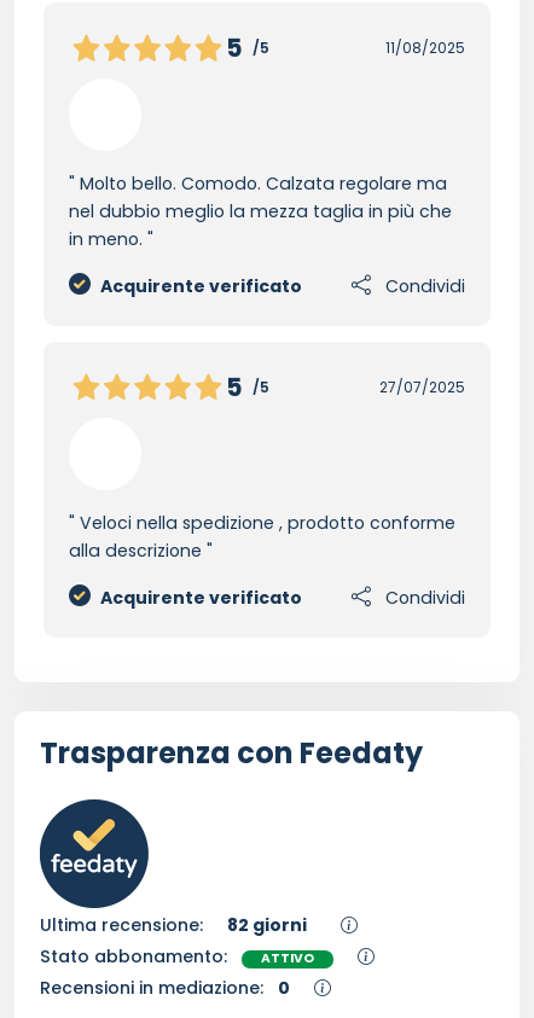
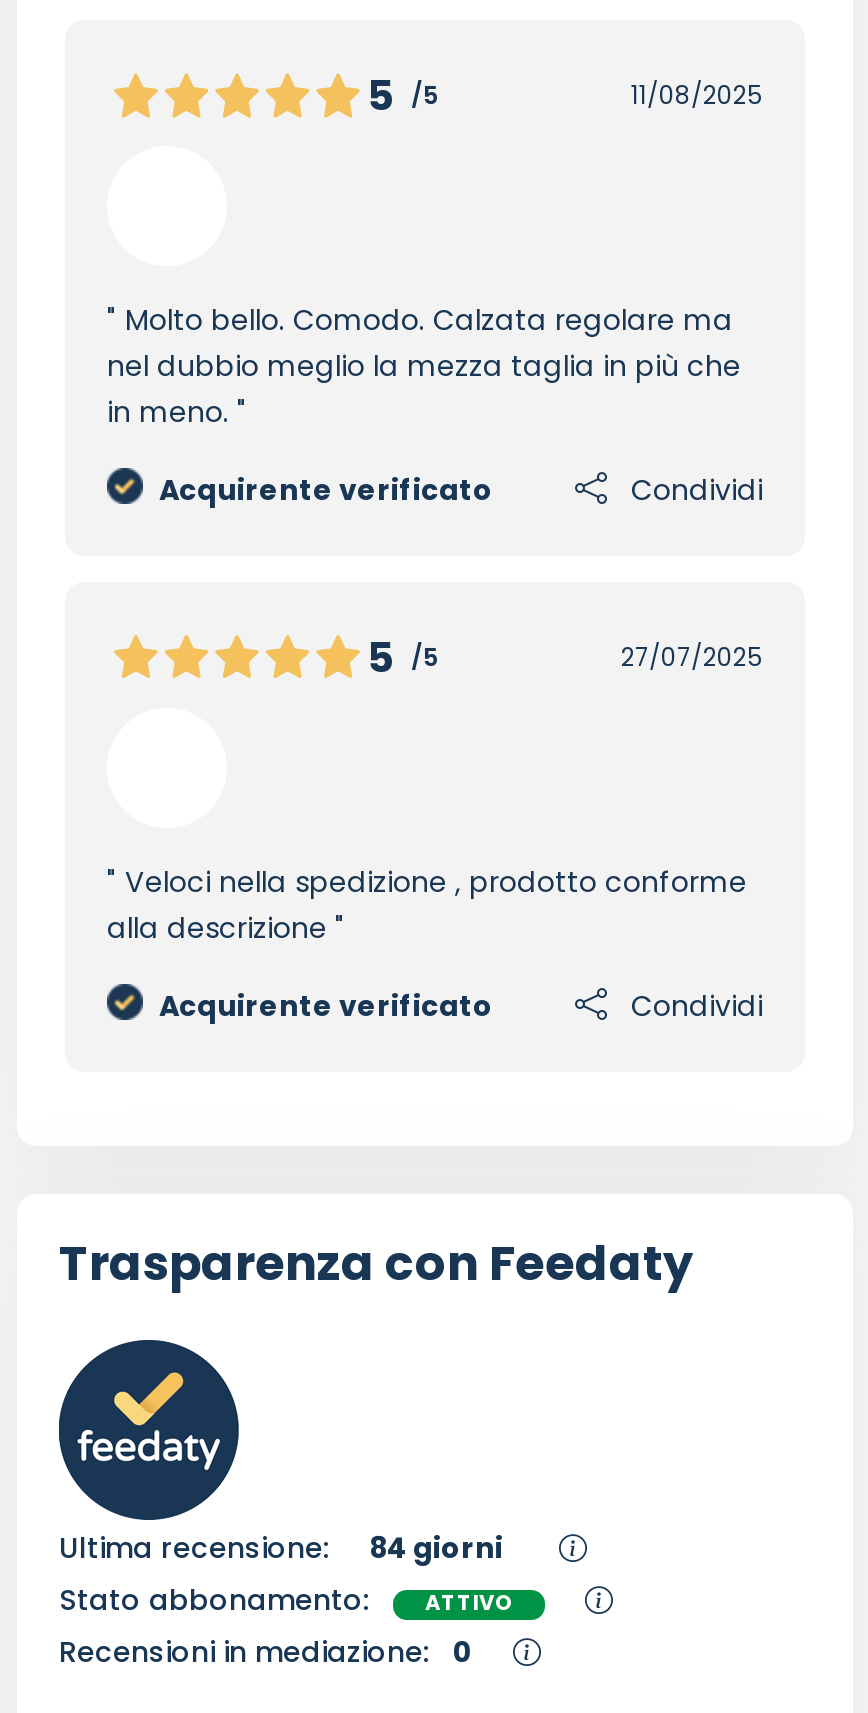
- Ultima recensione: 82 giorni
+ Ultima recensione: 84 giorni
